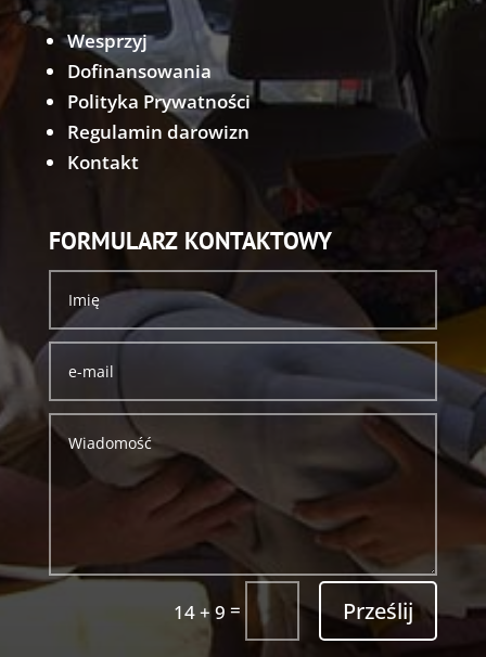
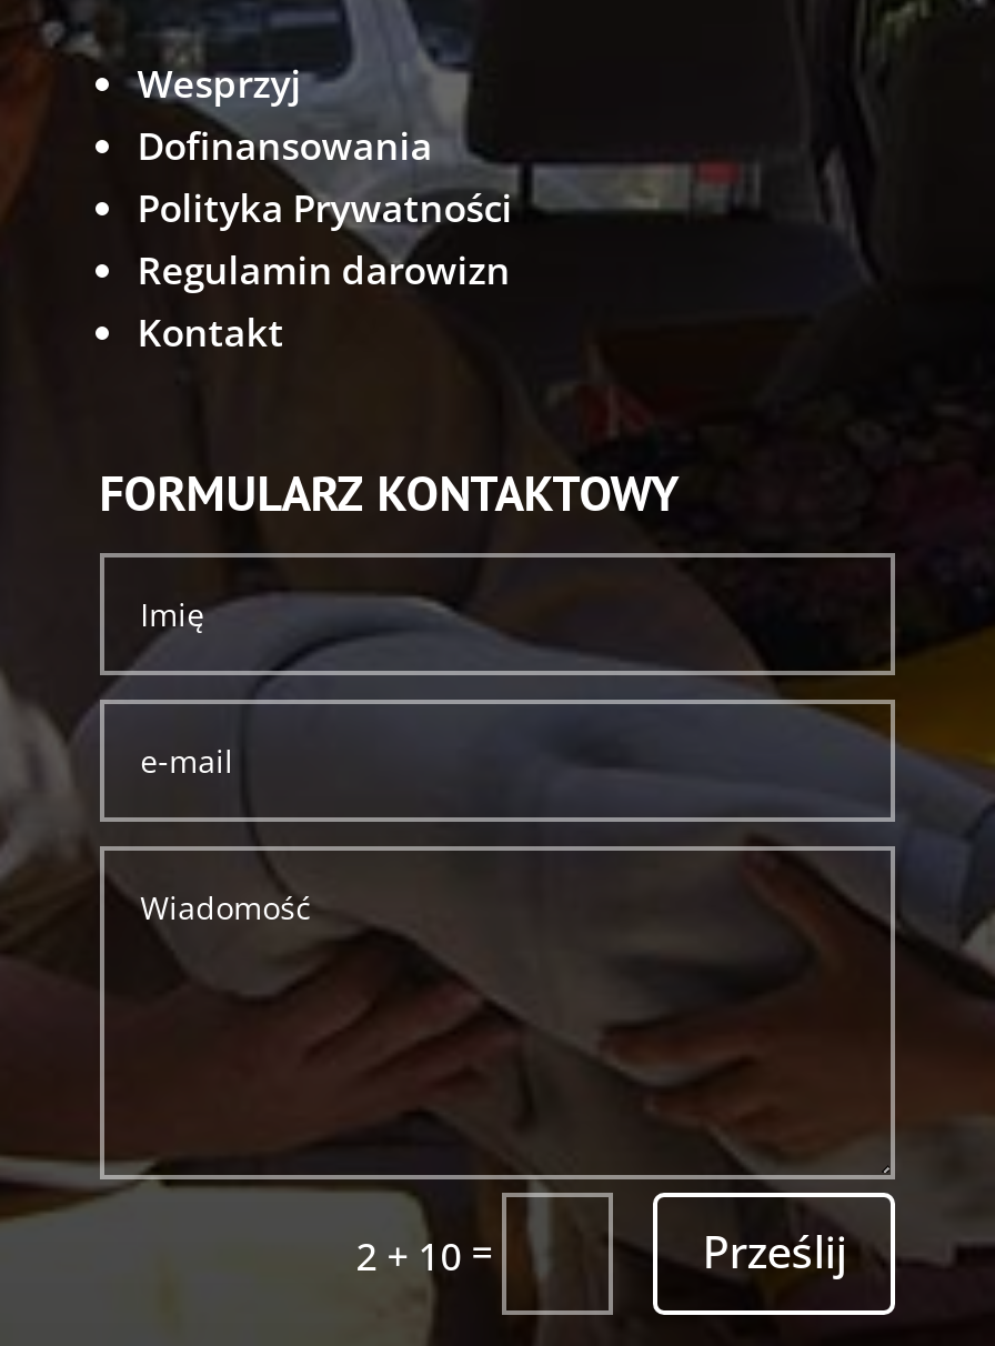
- 14 + 9=
+ 2 + 10=
